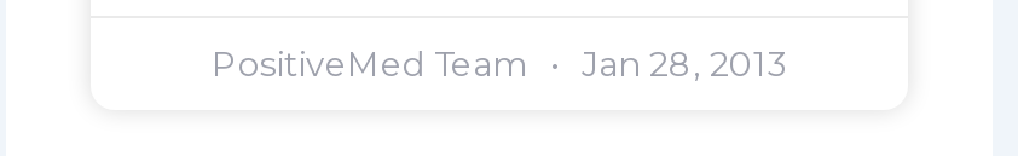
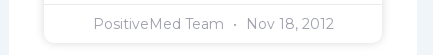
- PositiveMed Team Jan 28, 2013
+ PositiveMed Team Nov 18, 2012
